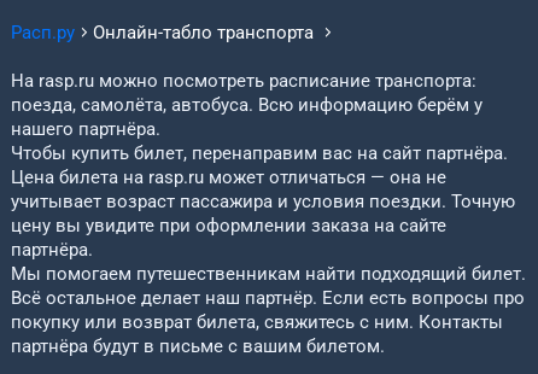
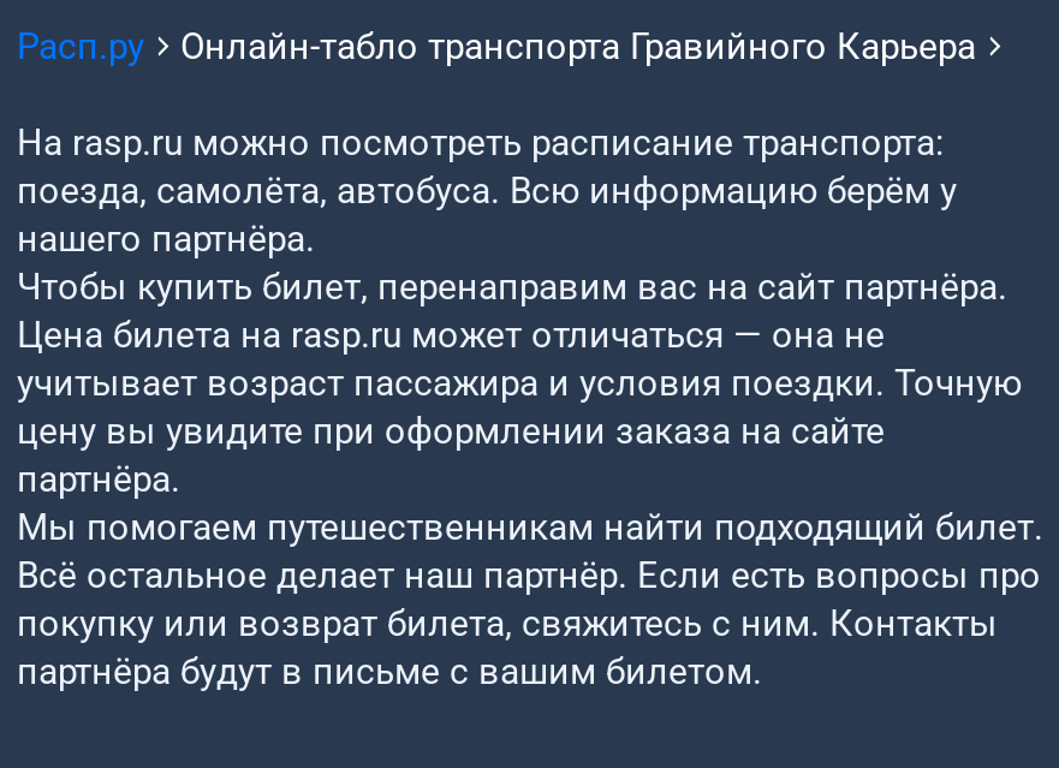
- Онлайн-табло транспорта
+ Онлайн-табло транспорта Гравийного Карьера
